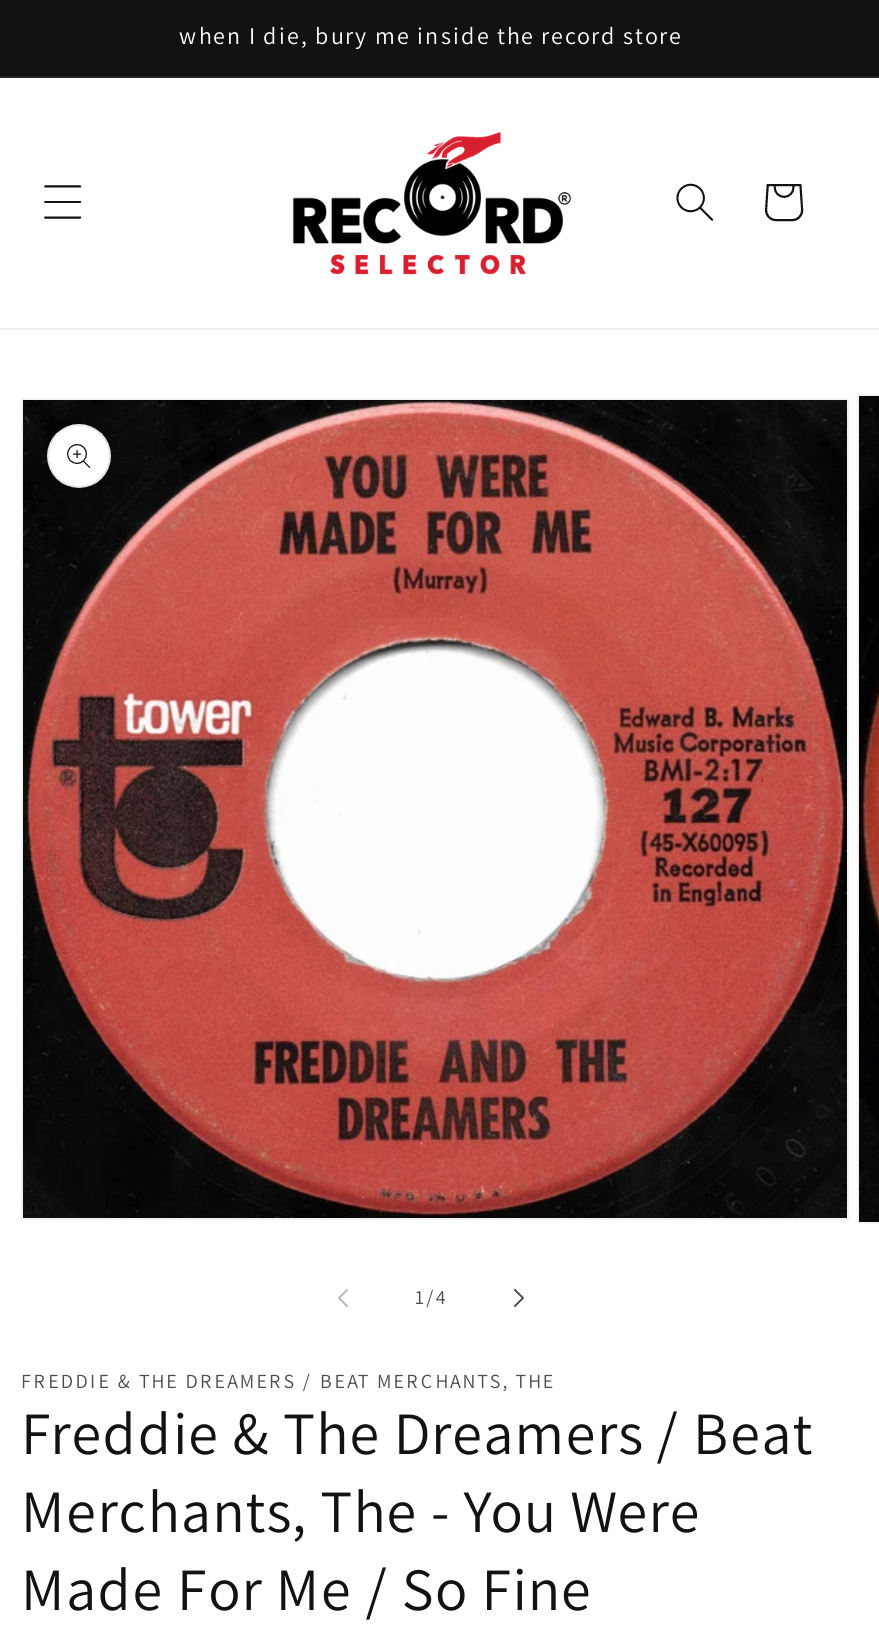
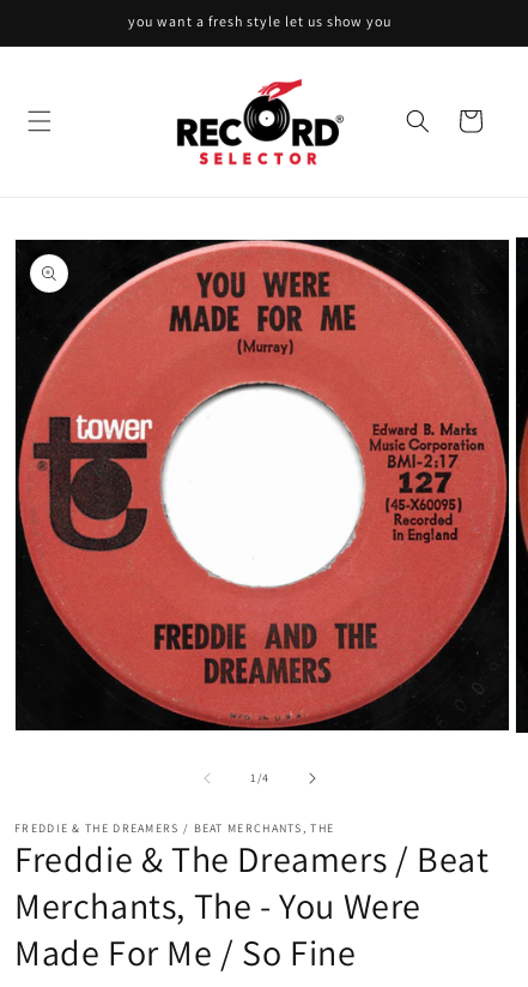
- when I die, bury me inside the record store
+ you want a fresh style let us show you
